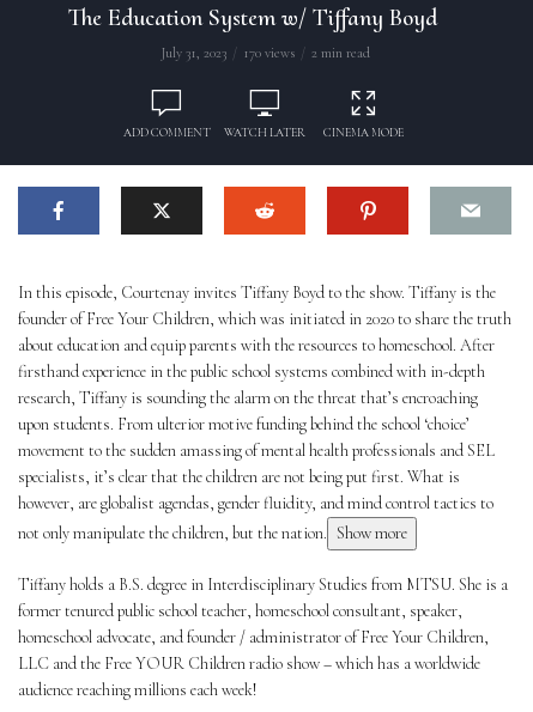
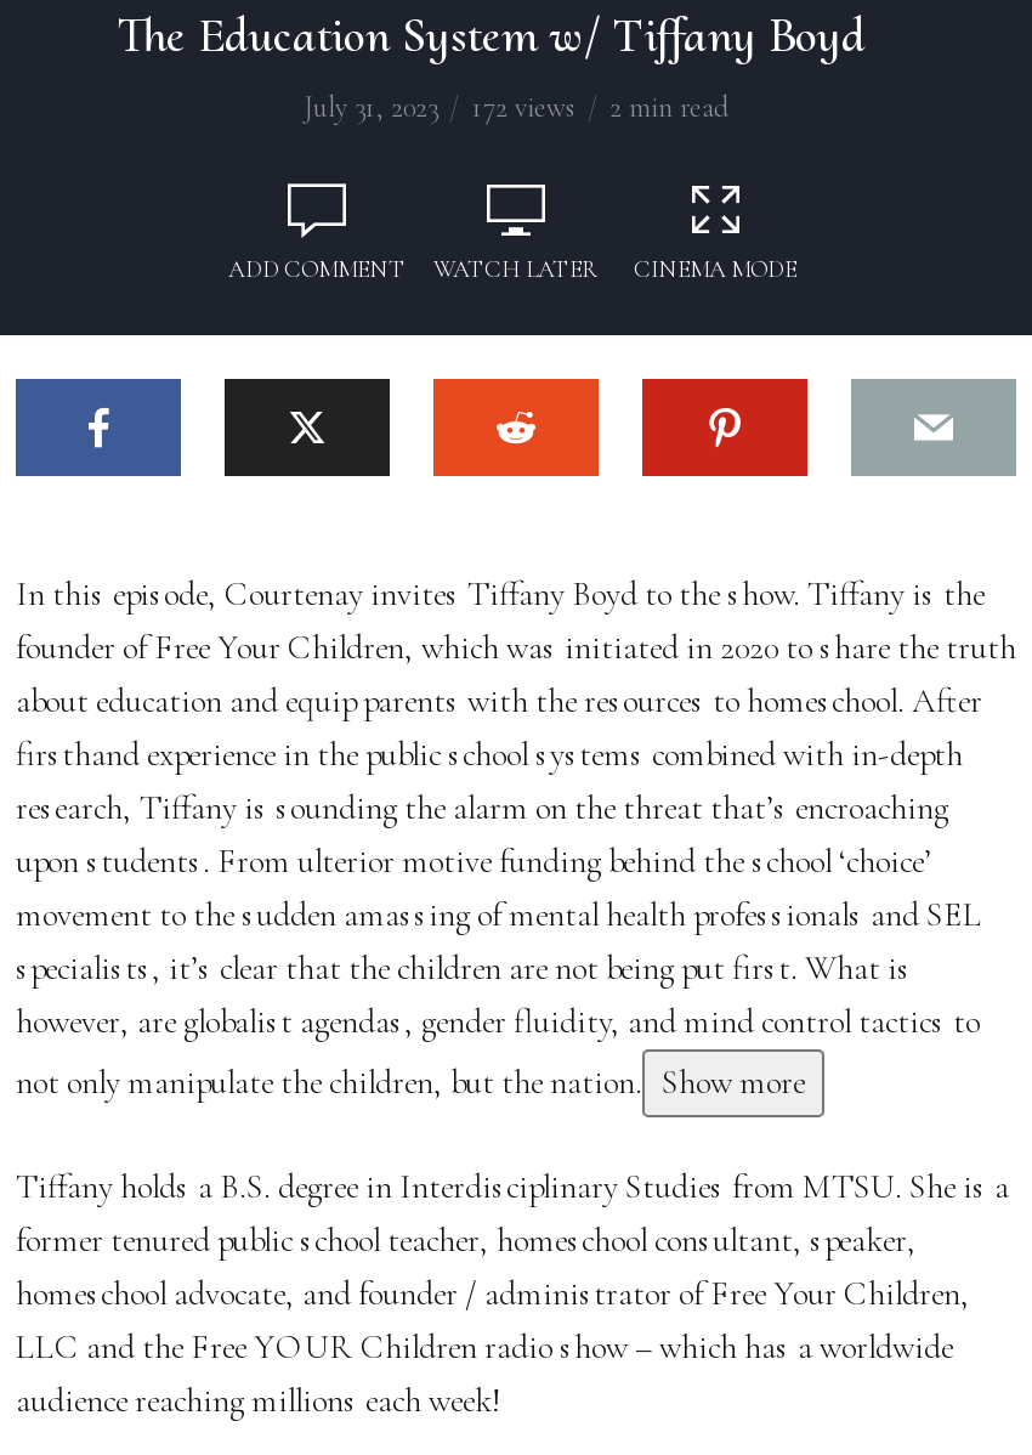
- July 31, 2023 170 views 2 min read
+ July 31, 2023 172 views 2 min read
